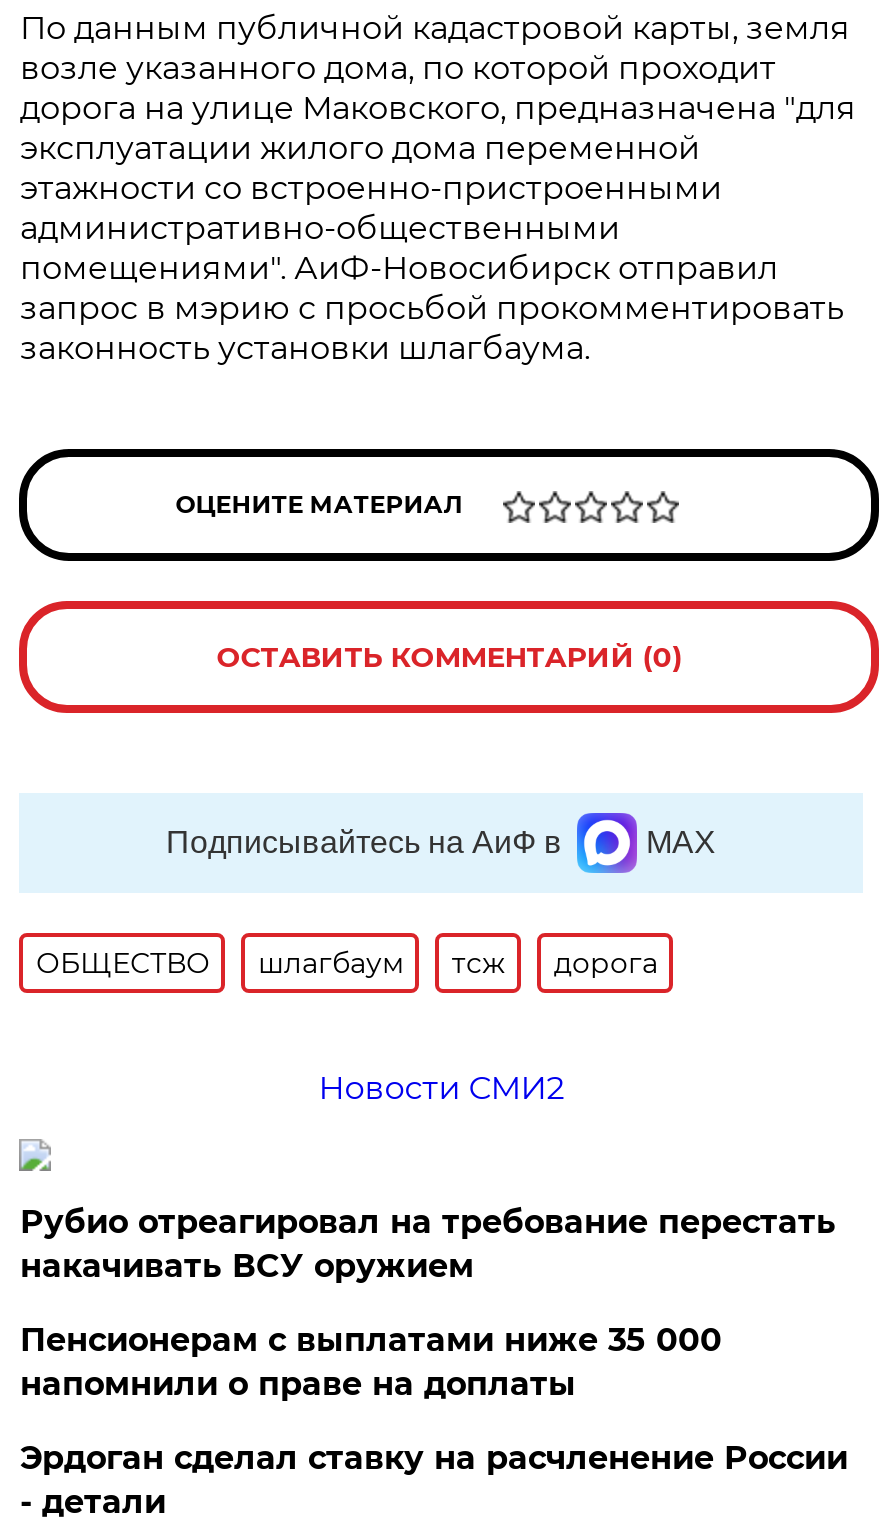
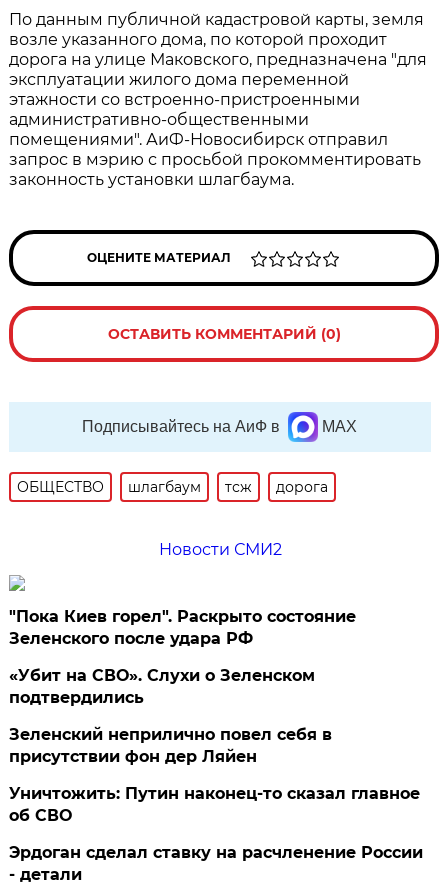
- Рубио отреагировал на требование перестать
- накачивать ВСУ оружием
- Пенсионерам с выплатами ниже 35 000
- напомнили о праве на доплаты
+ "Пока Киев горел". Раскрыто состояние
+ Зеленского после удара РФ
+ «Убит на СВО». Слухи о Зеленском
+ подтвердились
+ Зеленский неприлично повел cебя в
+ присутствии фон дер Ляйен
+ Уничтожить: Путин наконец-то сказал главное
+ об СВО
